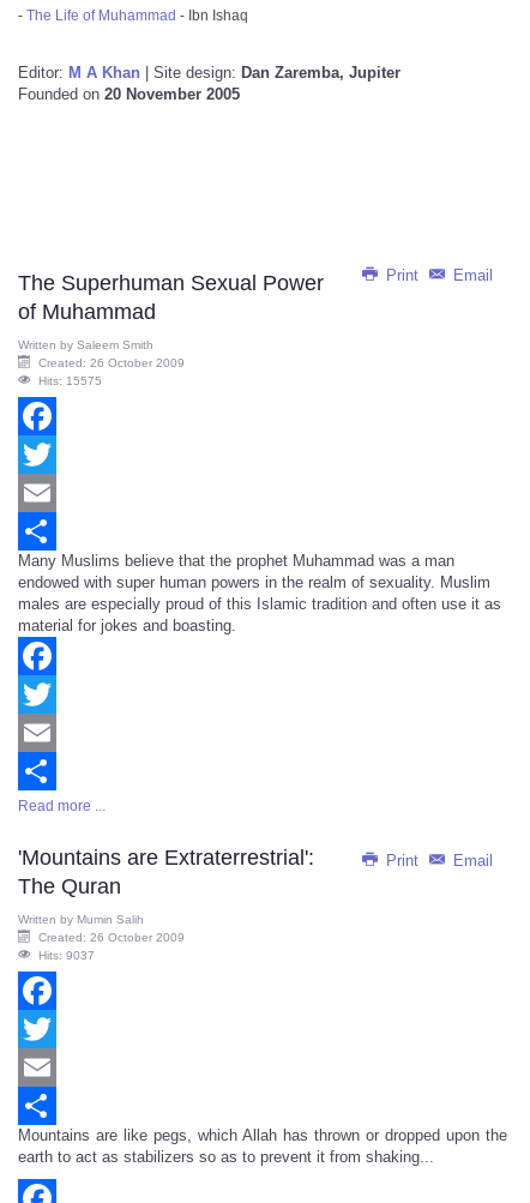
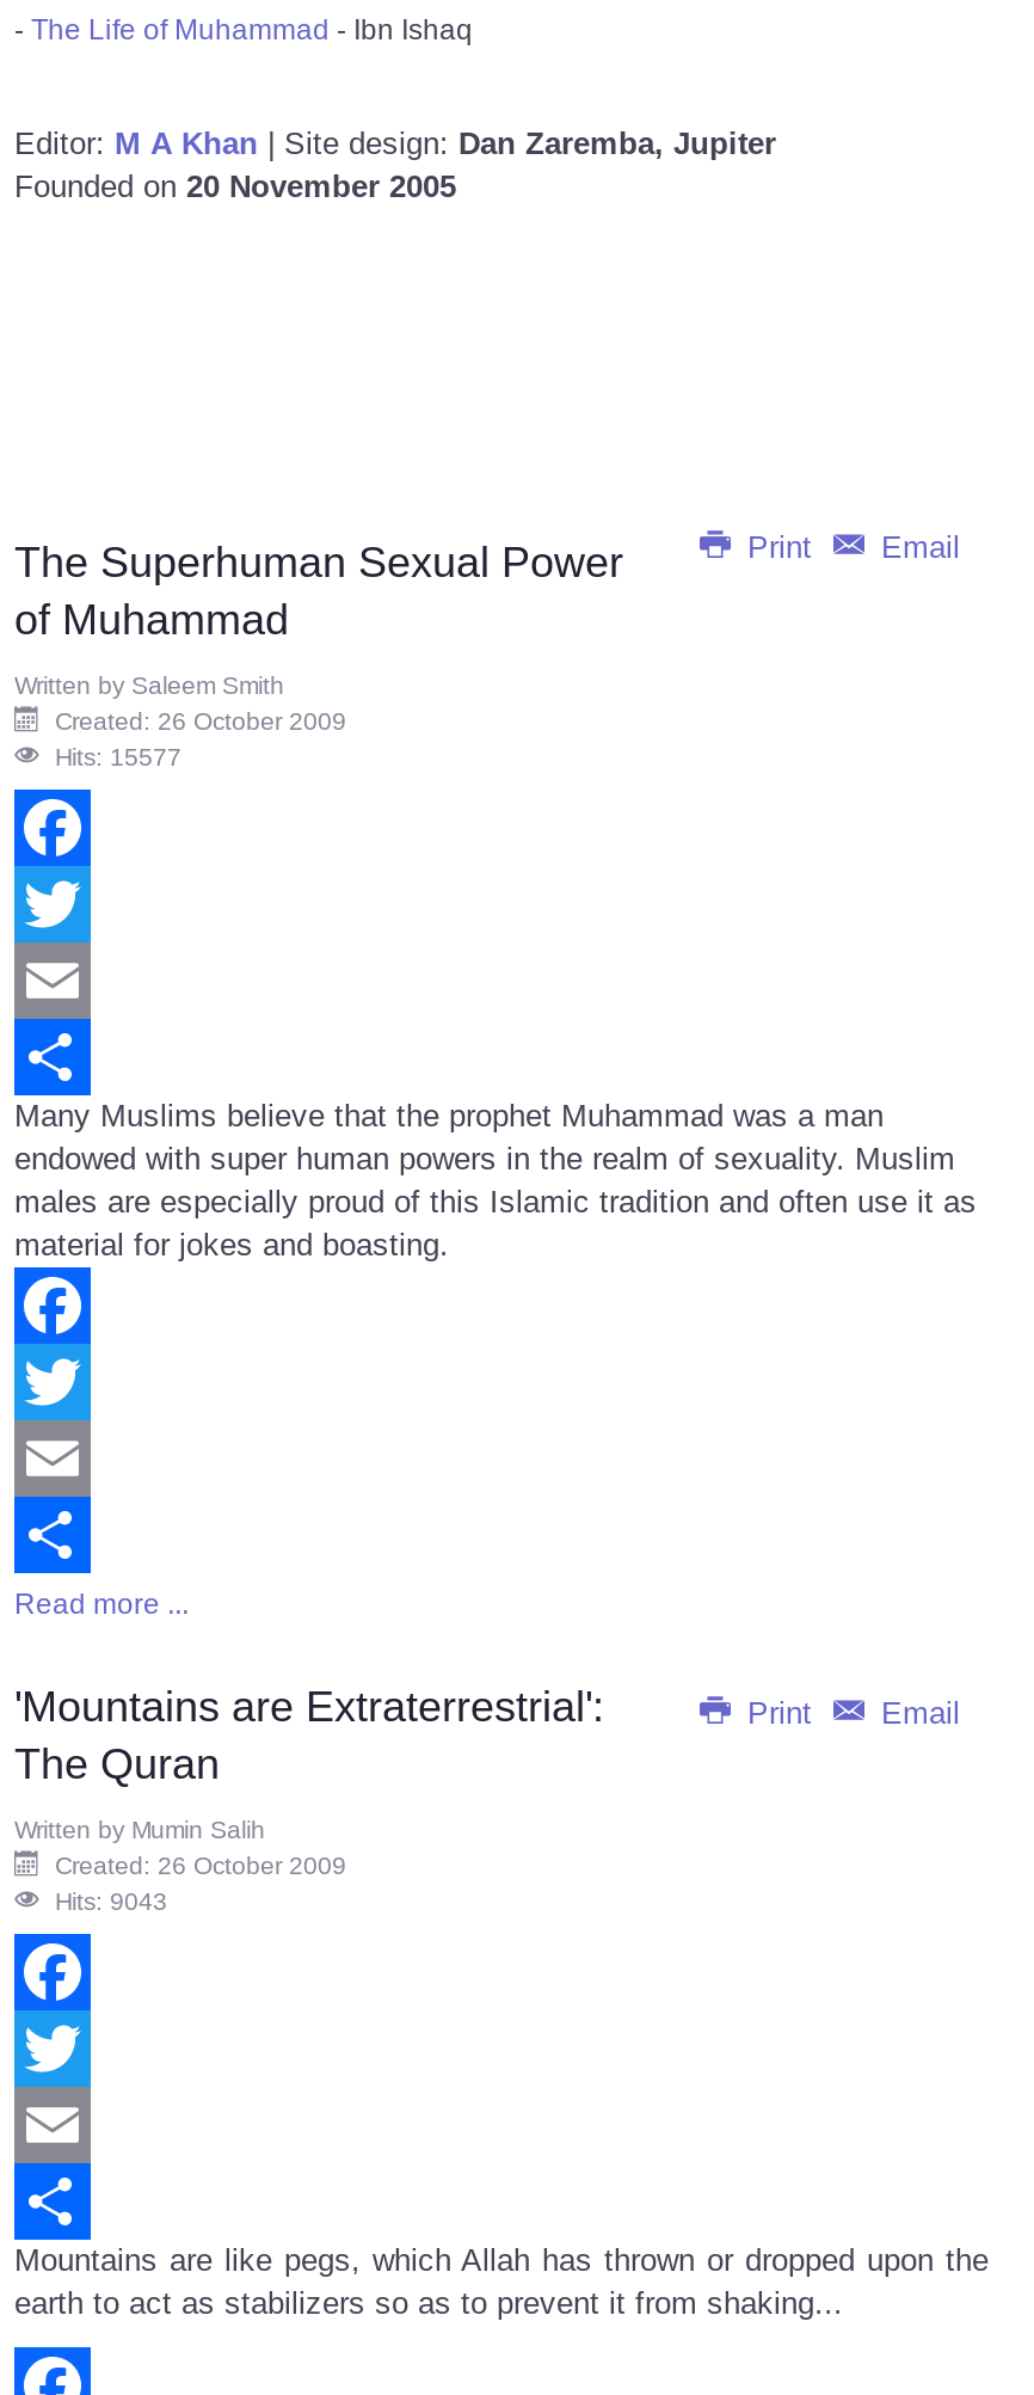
- Hits: 15575
+ Hits: 15577

- Hits: 9037
+ Hits: 9043
